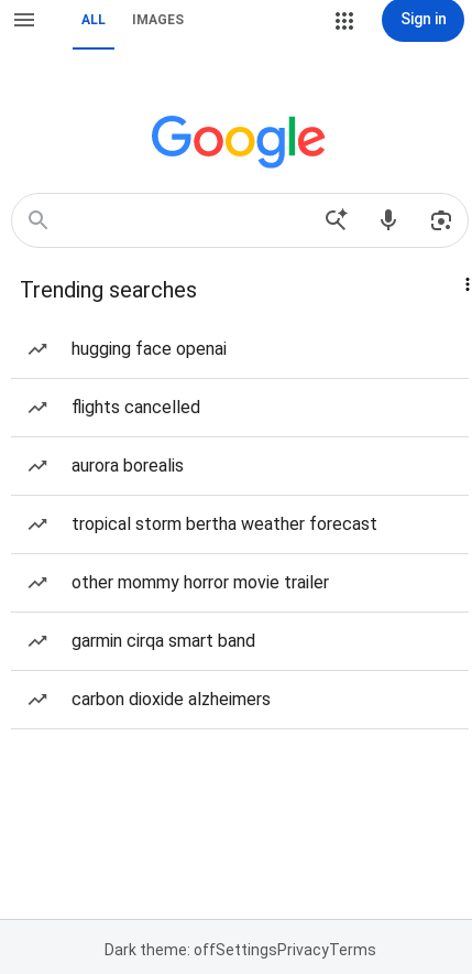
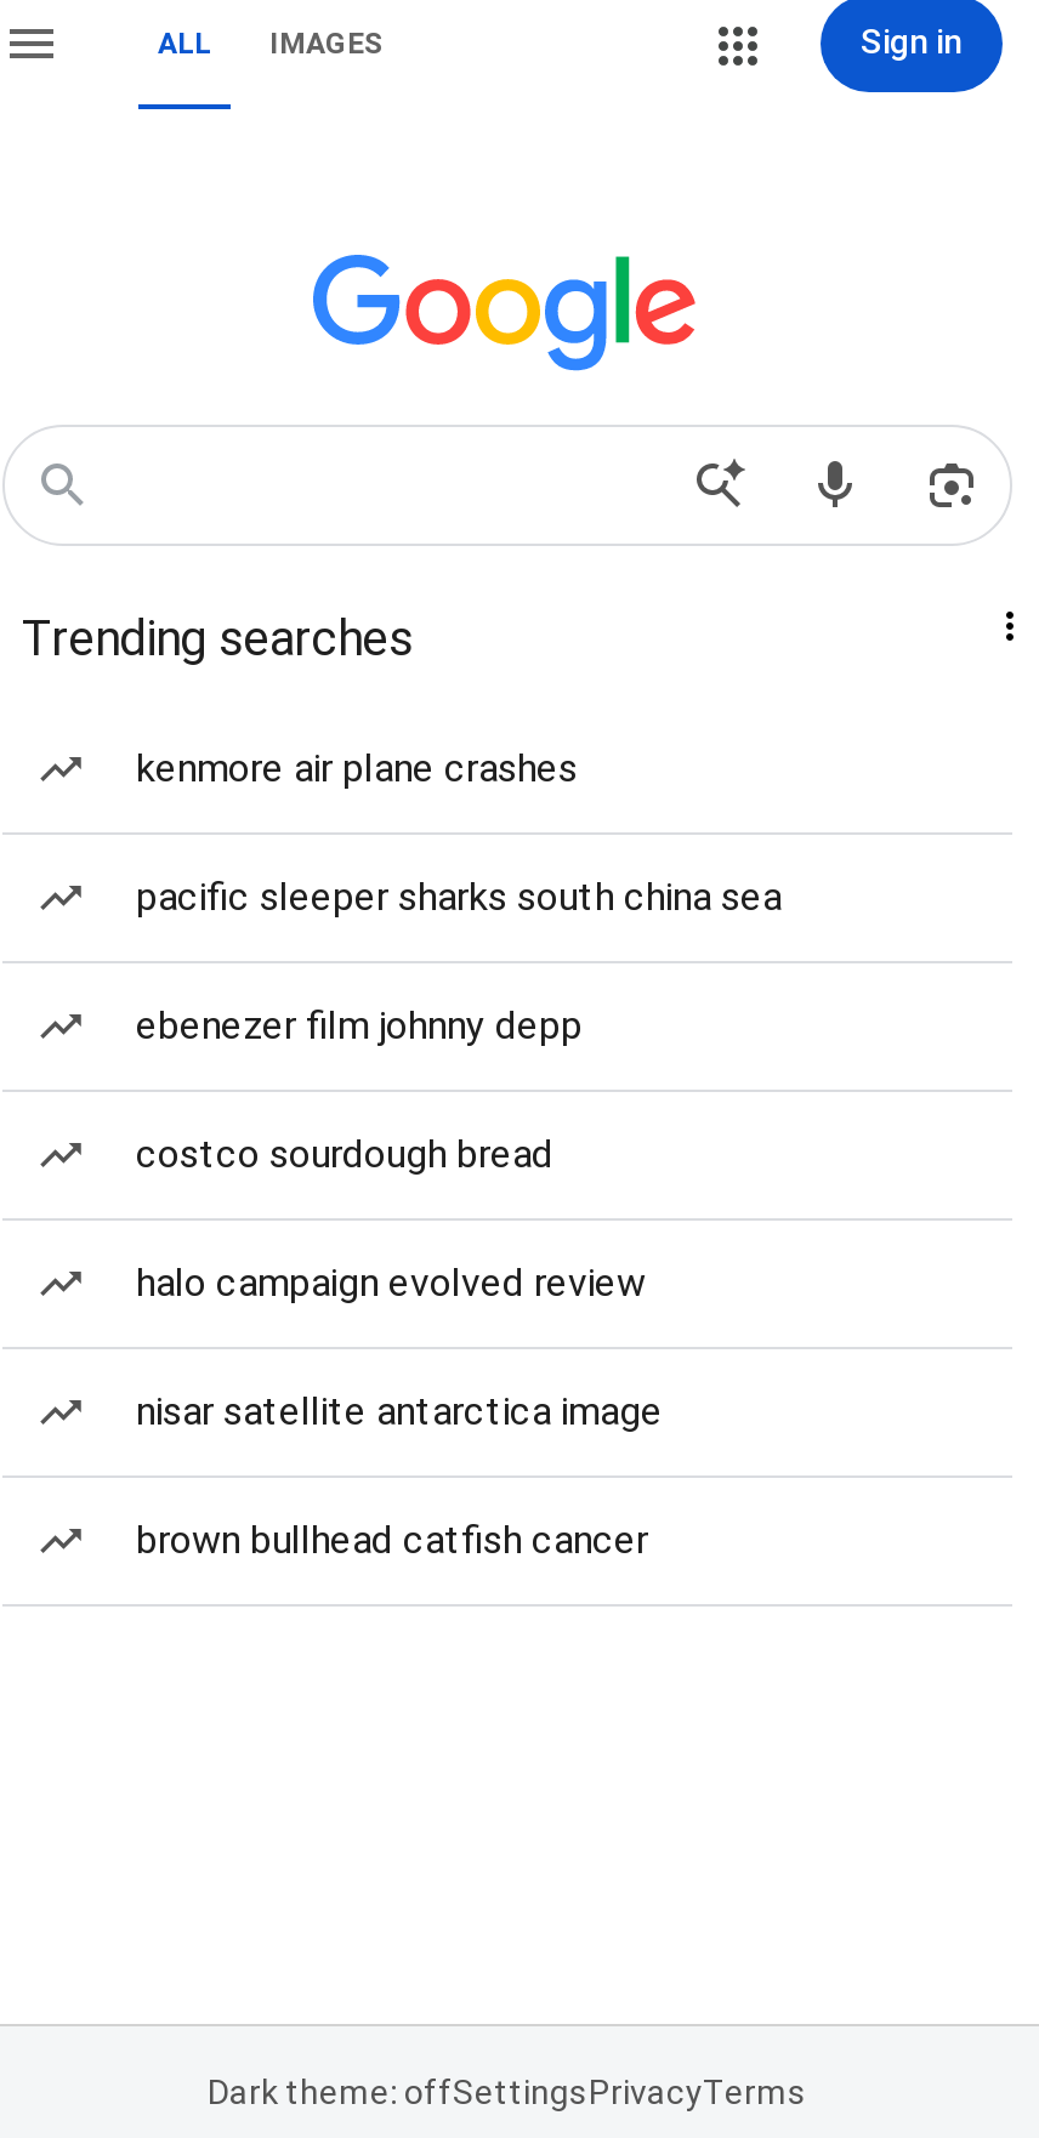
- hugging face openai
+ kenmore air plane crashes

- flights cancelled
+ pacific sleeper sharks south china sea

- aurora borealis
+ ebenezer film johnny depp

- tropical storm bertha weather forecast
+ costco sourdough bread

- other mommy horror movie trailer
+ halo campaign evolved review

- garmin cirqa smart band
+ nisar satellite antarctica image

- carbon dioxide alzheimers
+ brown bullhead catfish cancer
